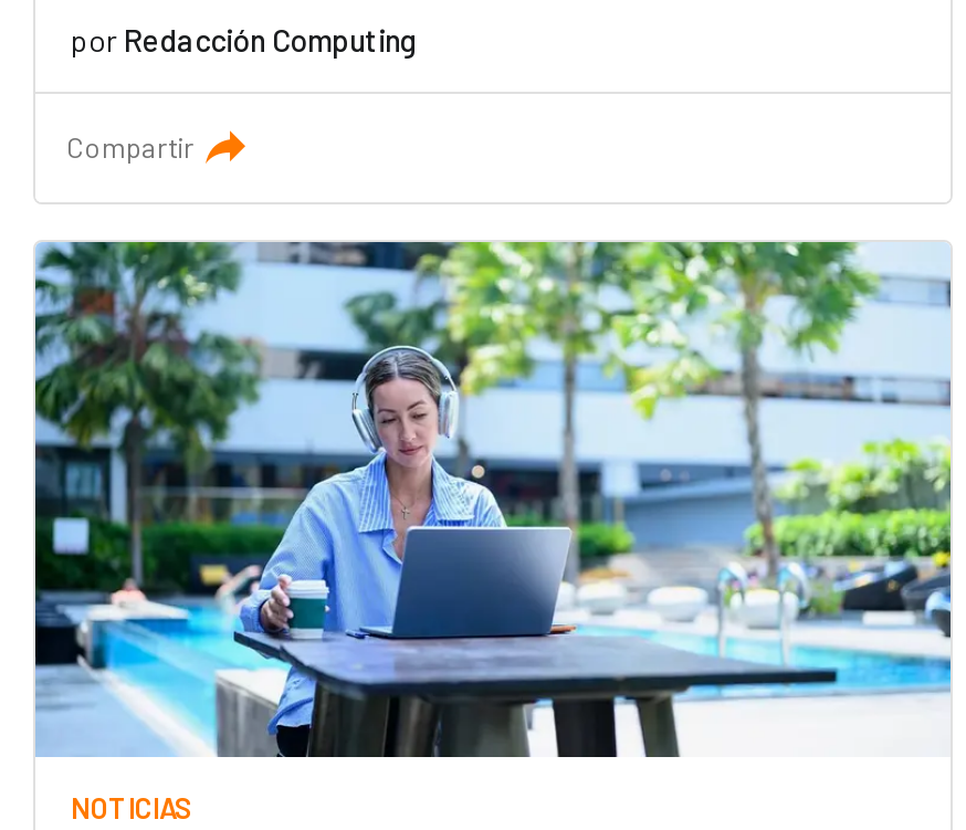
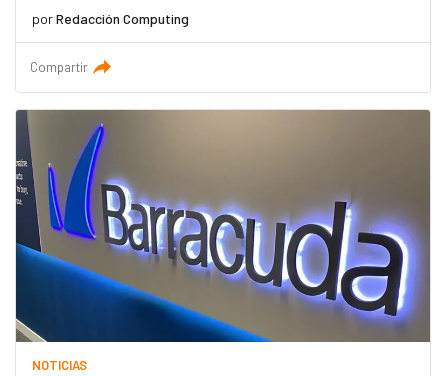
- [image]
+ [image]
